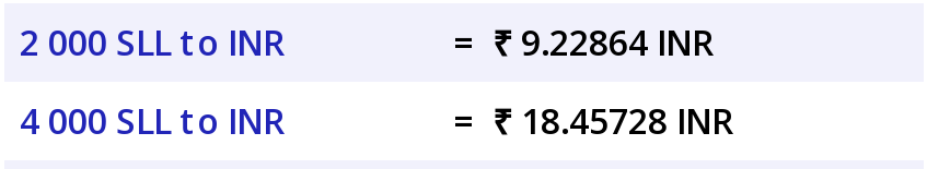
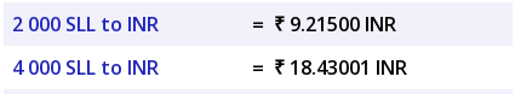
- = ₹ 9.22864 INR
+ = ₹ 9.21500 INR

- = ₹ 18.45728 INR
+ = ₹ 18.43001 INR
